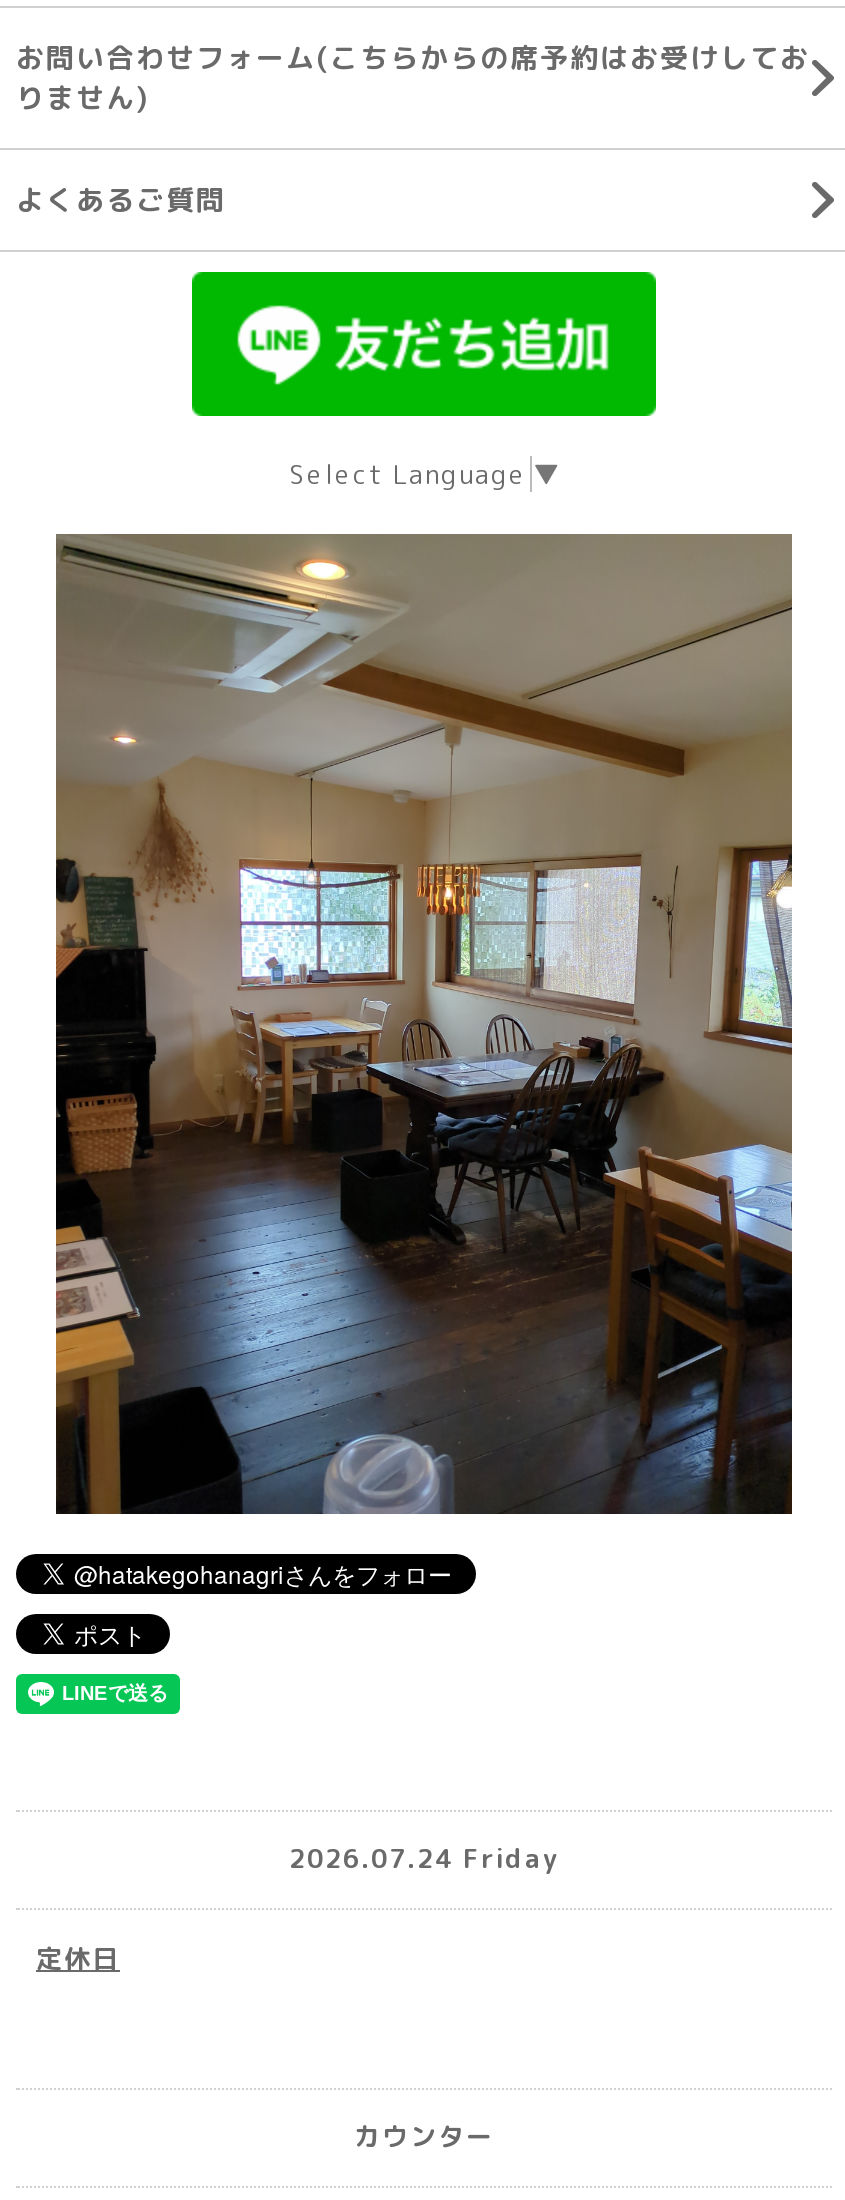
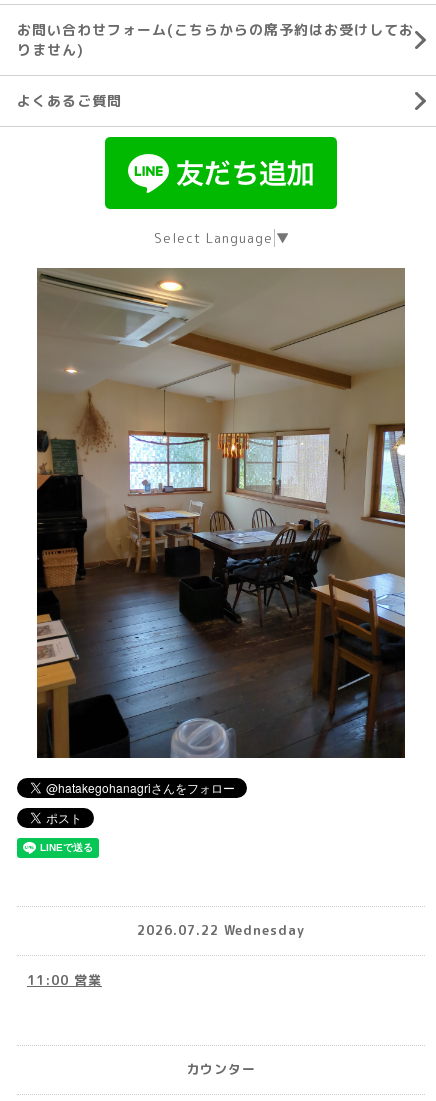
- 2026.07.24 Friday
+ 2026.07.22 Wednesday

- 定休日
+ 11:00 営業
